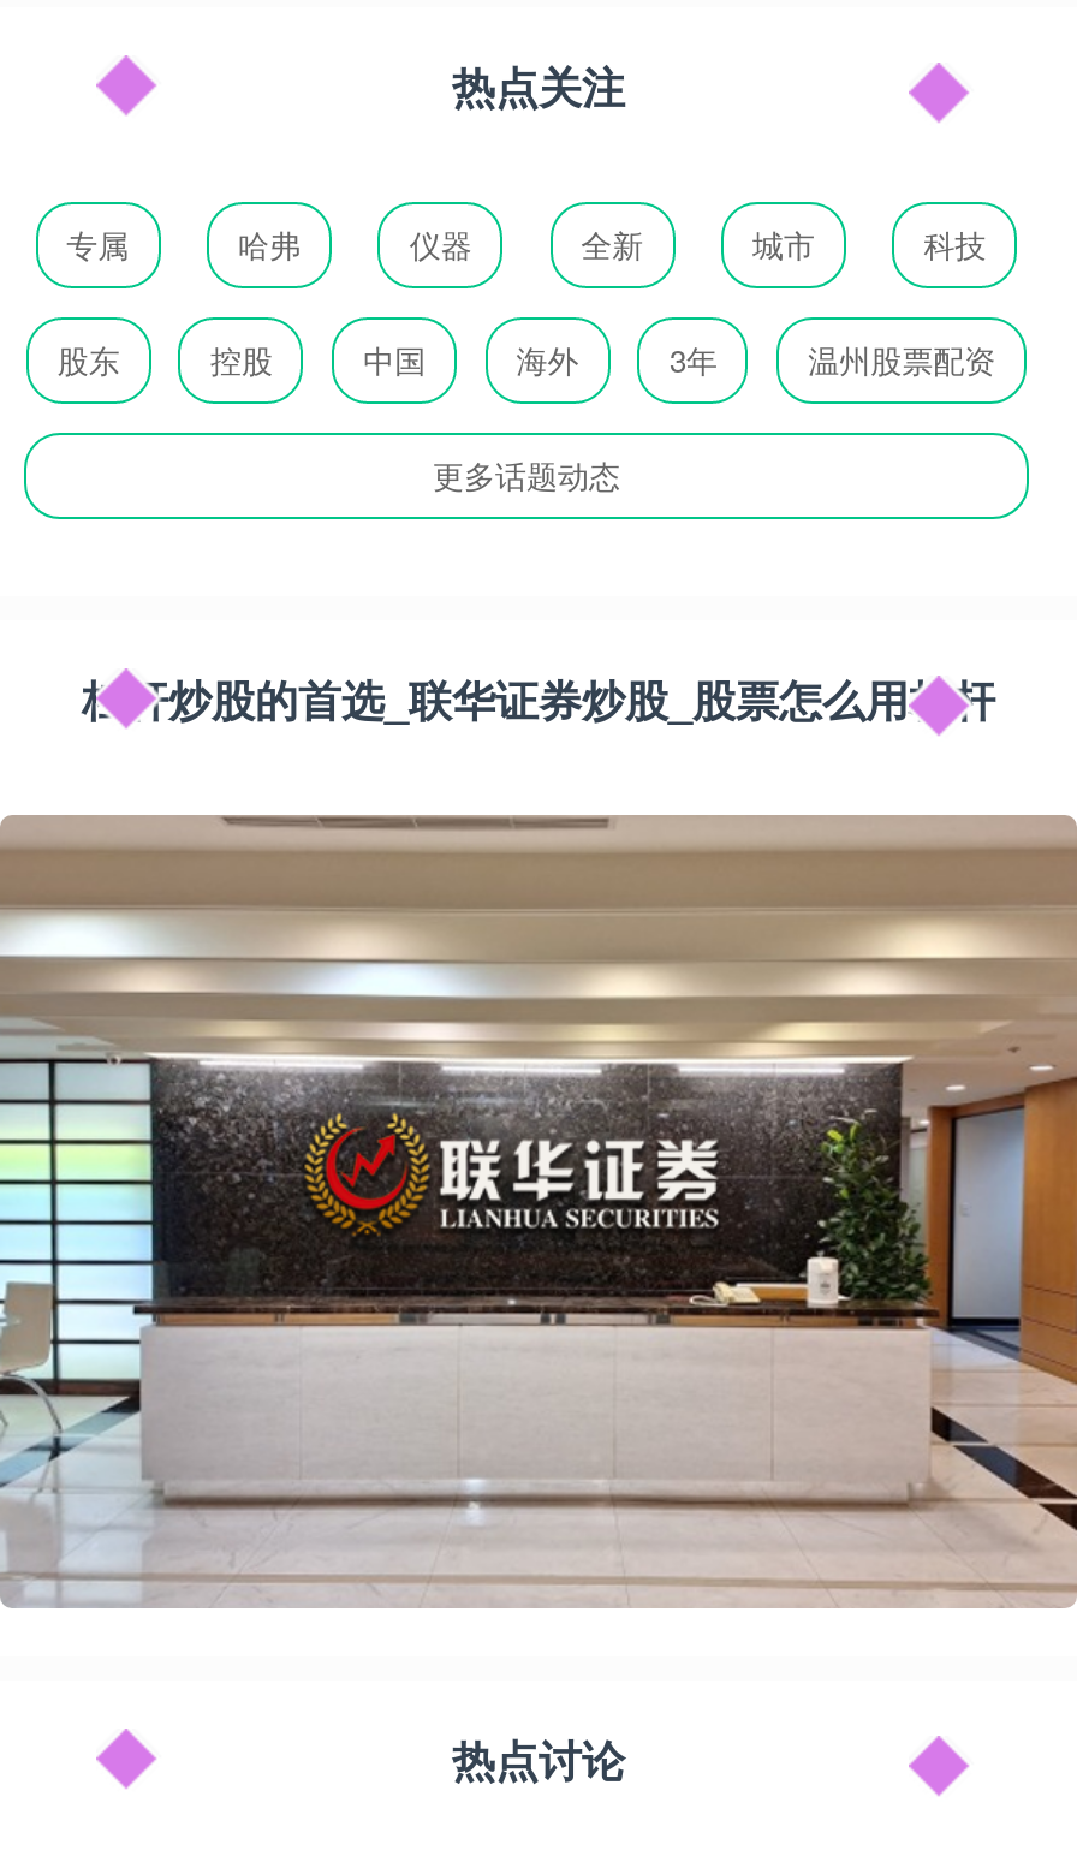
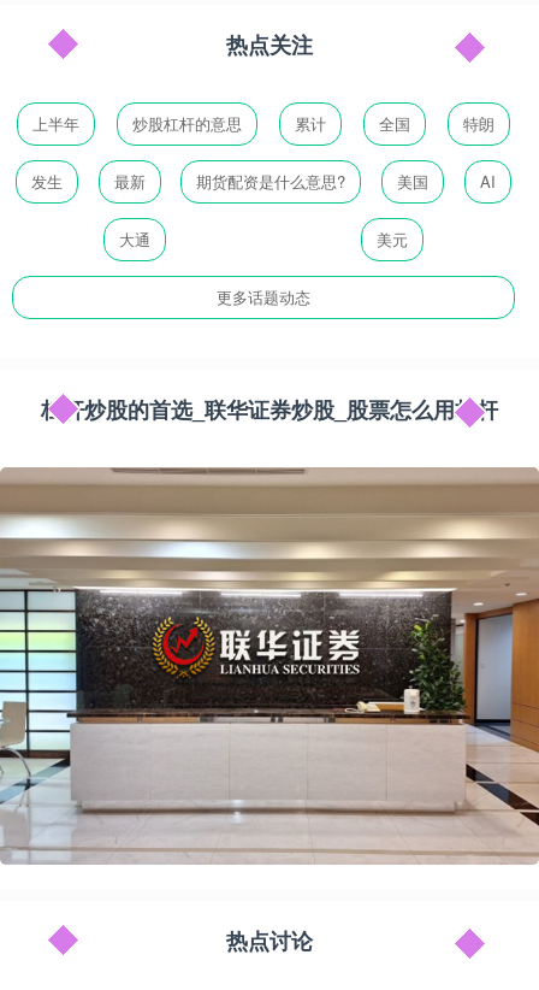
- 专属
- 哈弗
- 仪器
- 全新
- 城市
- 科技
- 股东
- 控股
- 中国
- 海外
- 3年
- 温州股票配资
+ 上半年
+ 炒股杠杆的意思
+ 累计
+ 全国
+ 特朗
+ 发生
+ 最新
+ 期货配资是什么意思?
+ 美国
+ AI
+ 大通
+ 美元
